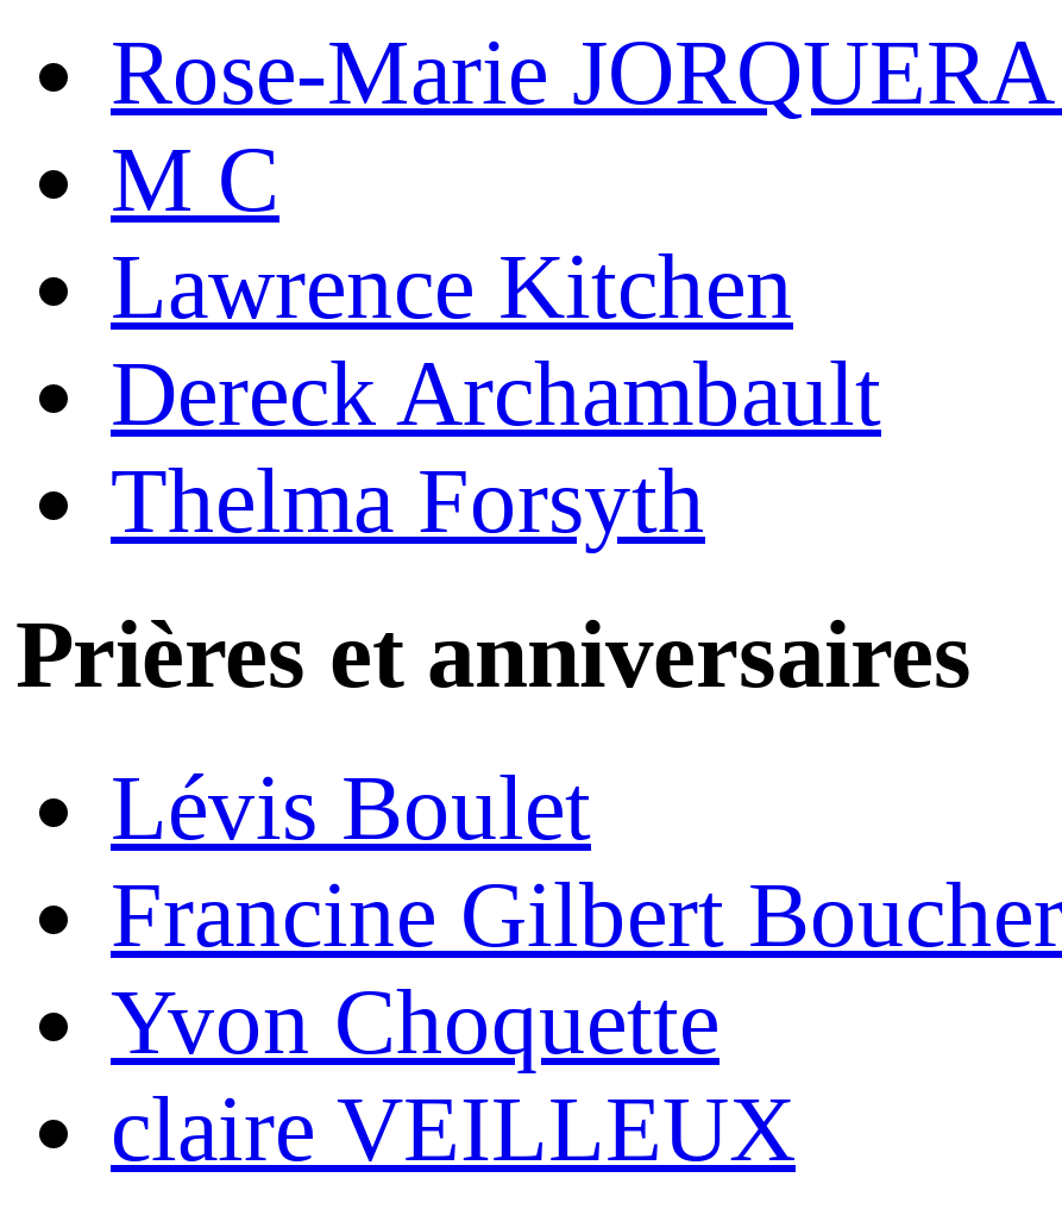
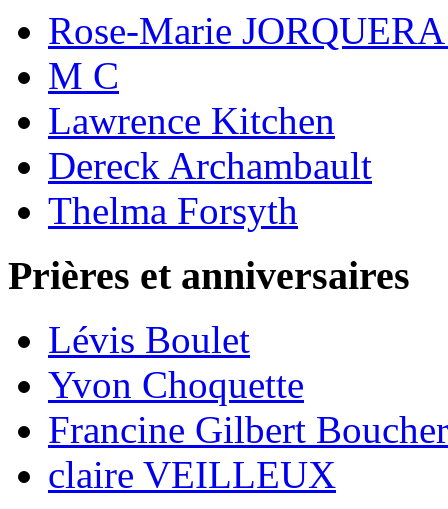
moved down: Francine Gilbert Boucher

moved up: Yvon Choquette
